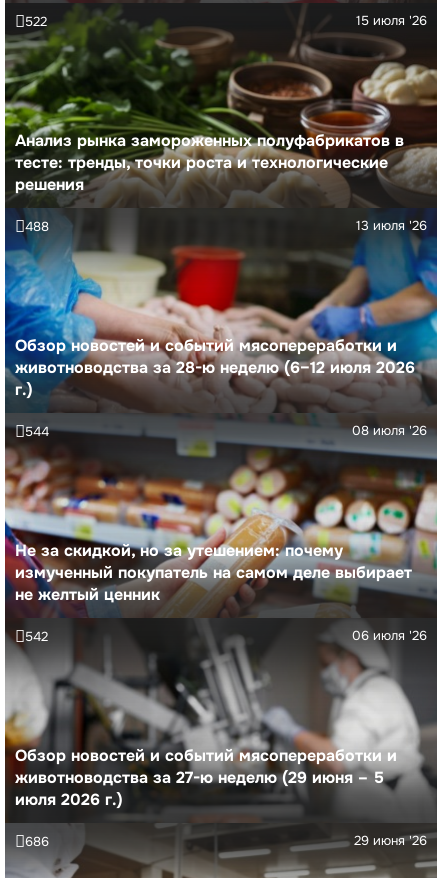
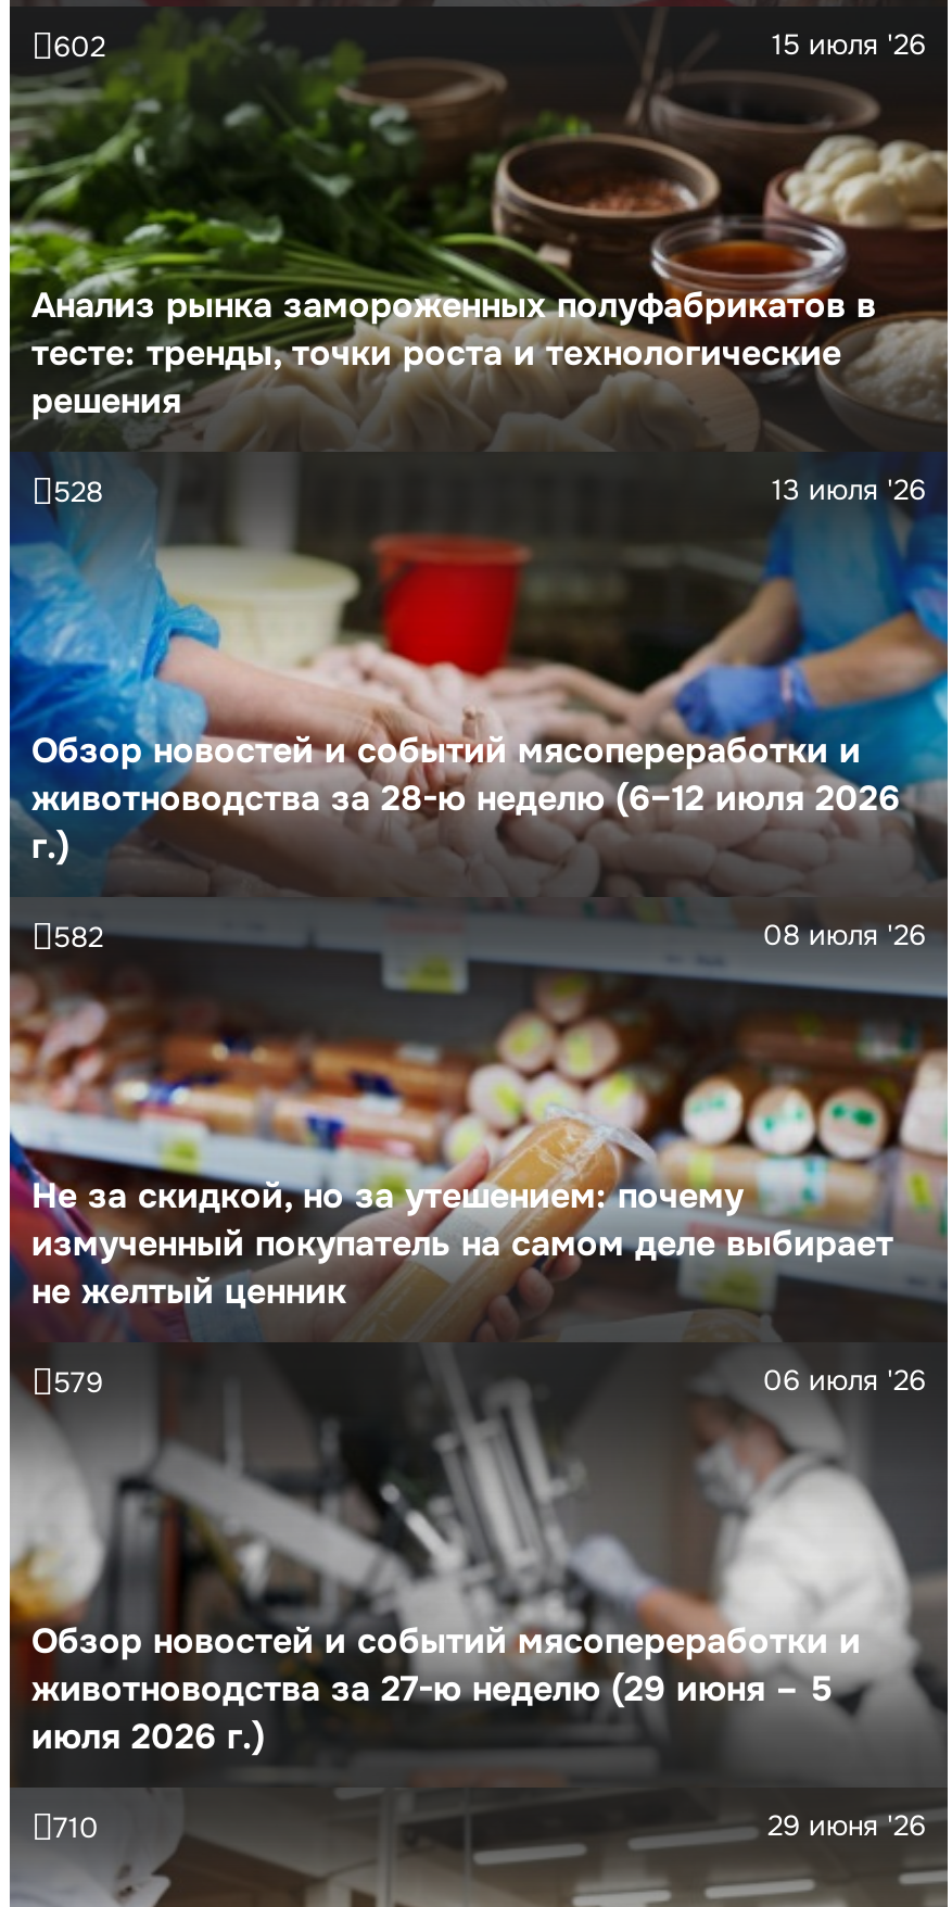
- 522
+ 602

- 488
+ 528

- 544
+ 582

- 542
+ 579

- 686
+ 710
